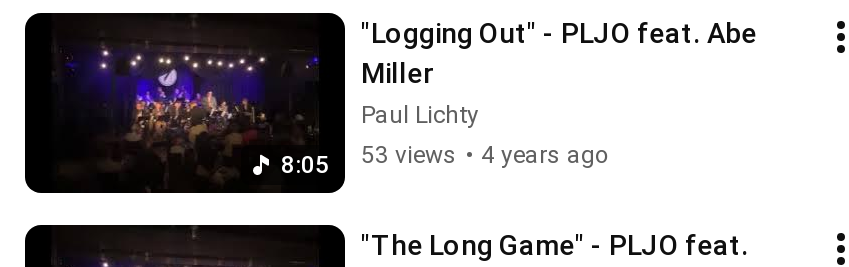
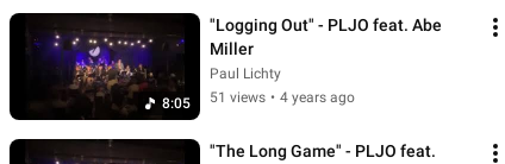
- 53 views • 4 years ago
+ 51 views • 4 years ago
